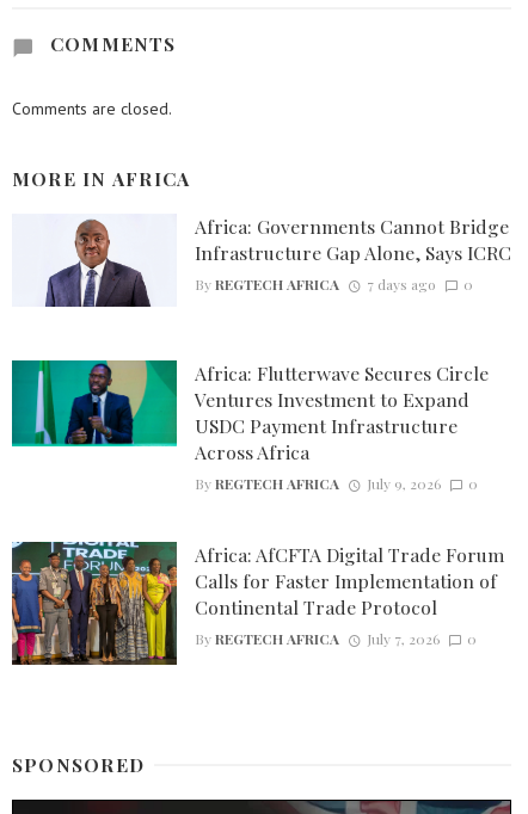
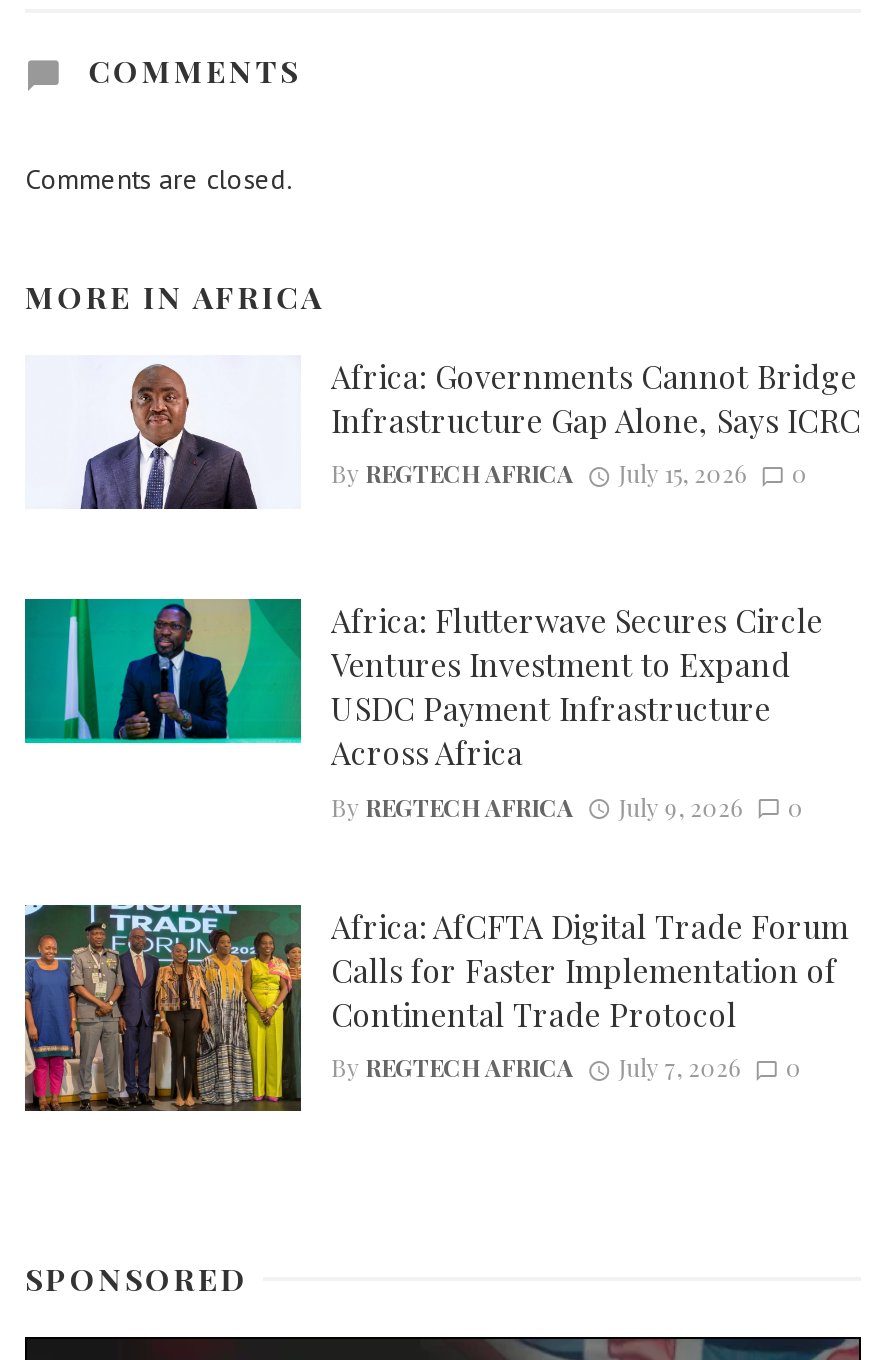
- By REGTECH AFRICA 7 days ago 0
+ By REGTECH AFRICA July 15, 2026 0
